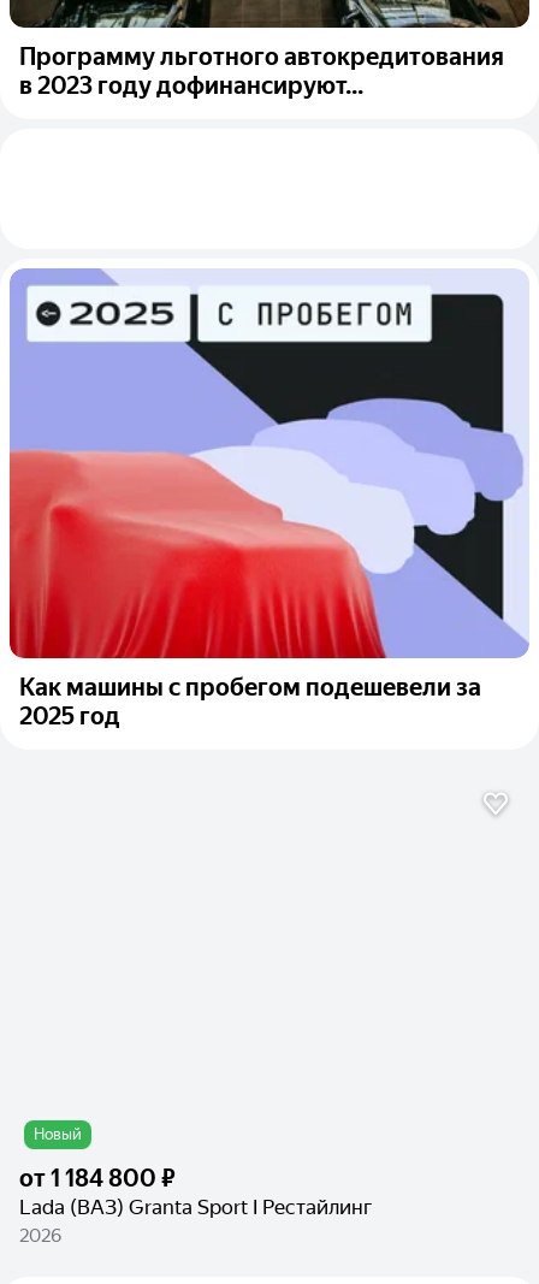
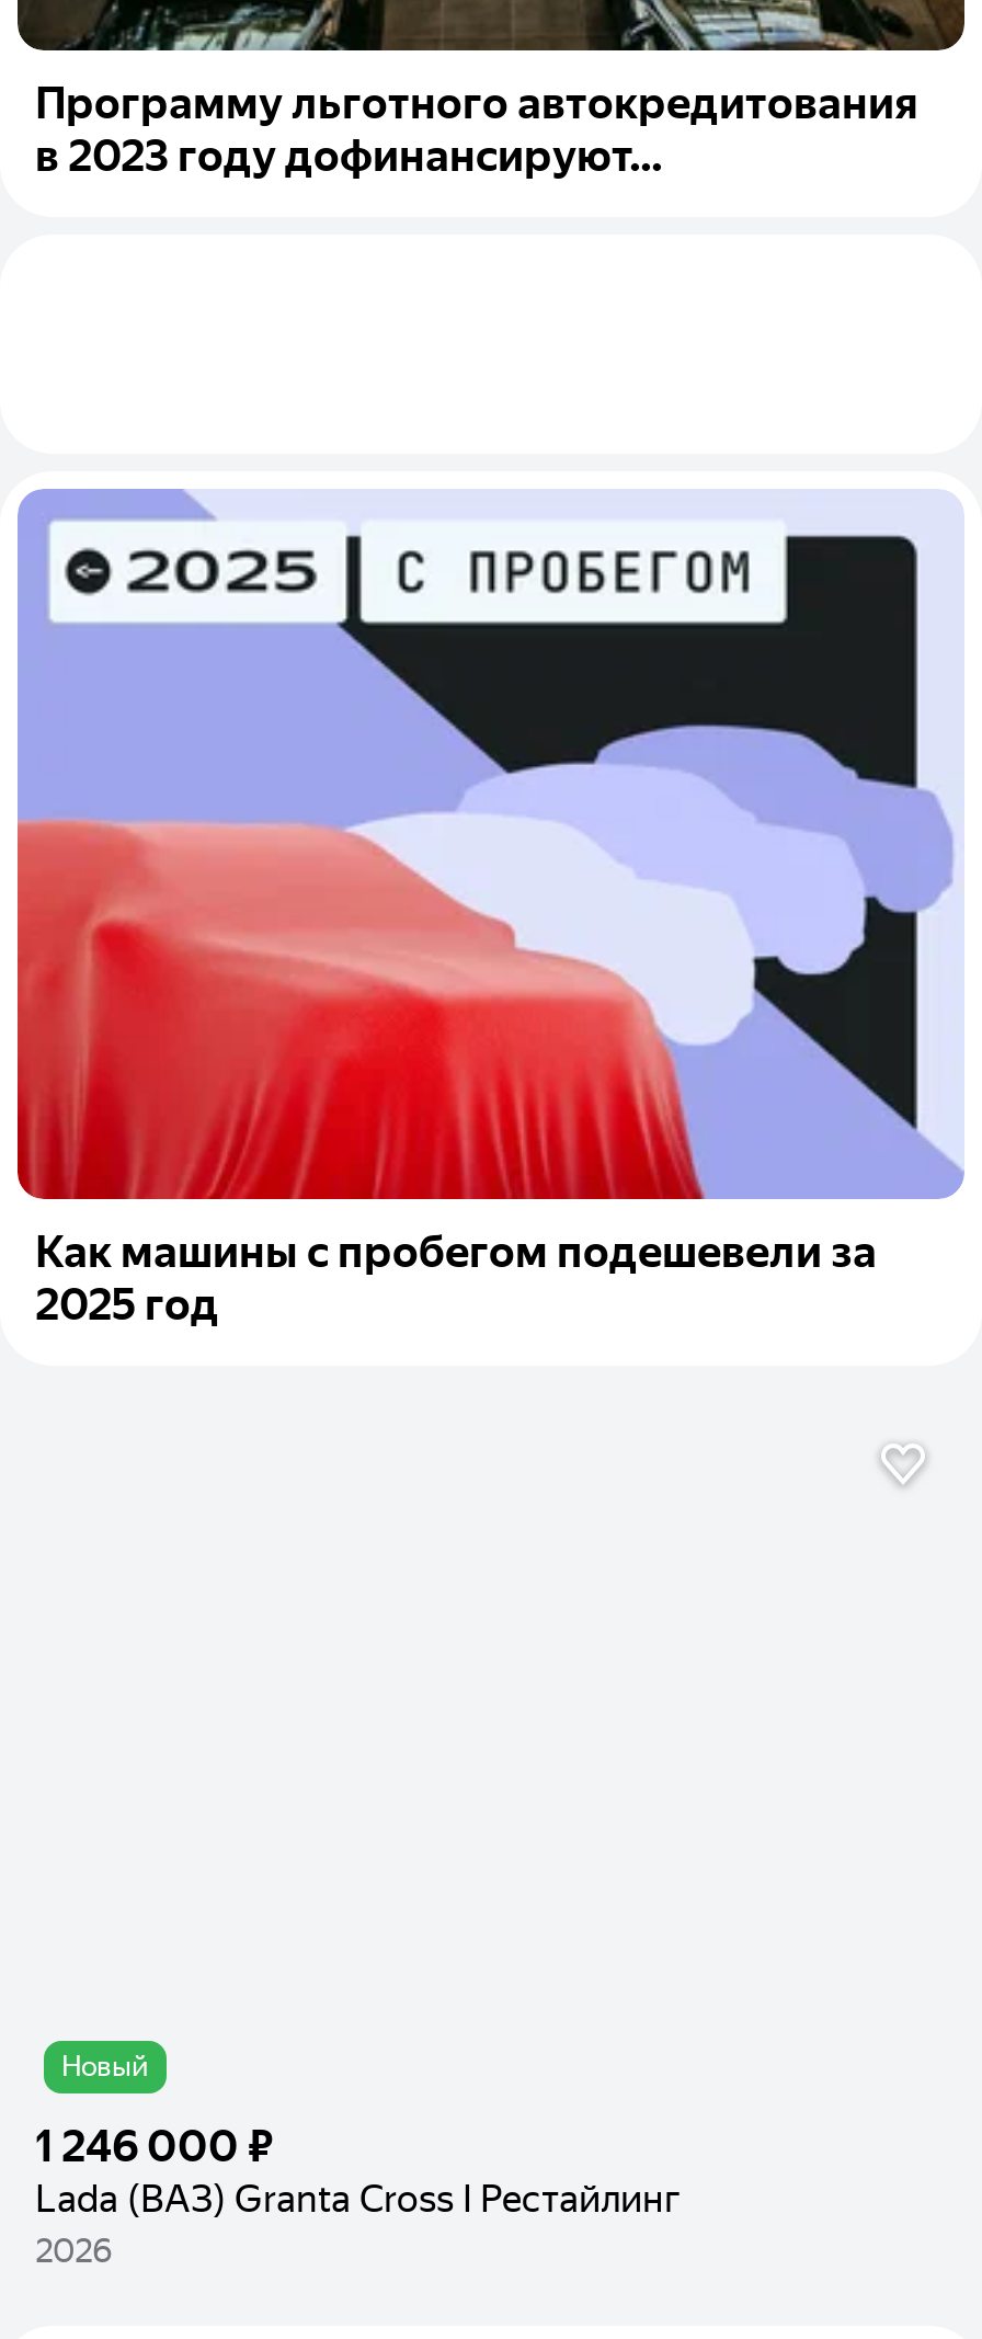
- от 1 184 800 ₽
- Lada (ВАЗ) Granta Sport I Рестайлинг
+ 1 246 000 ₽
+ Lada (ВАЗ) Granta Cross I Рестайлинг
